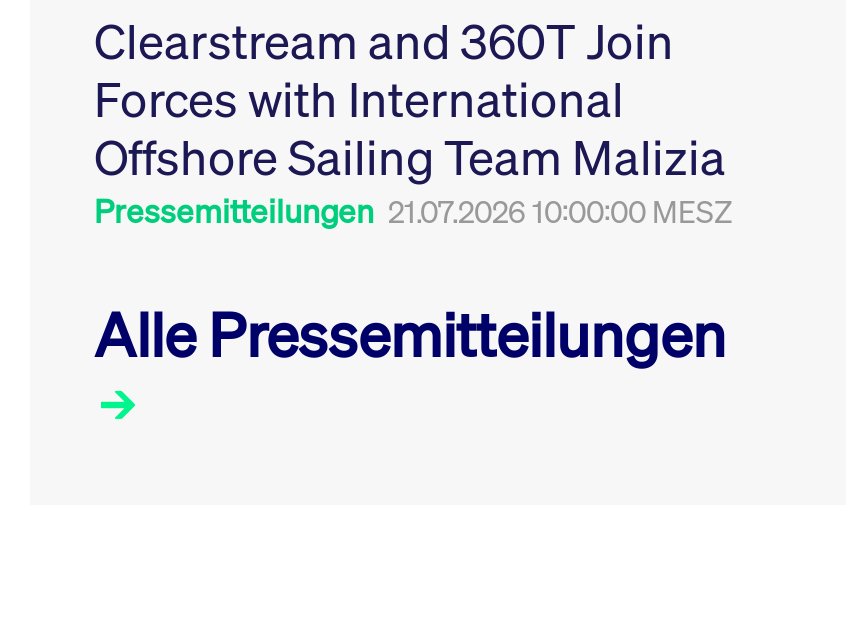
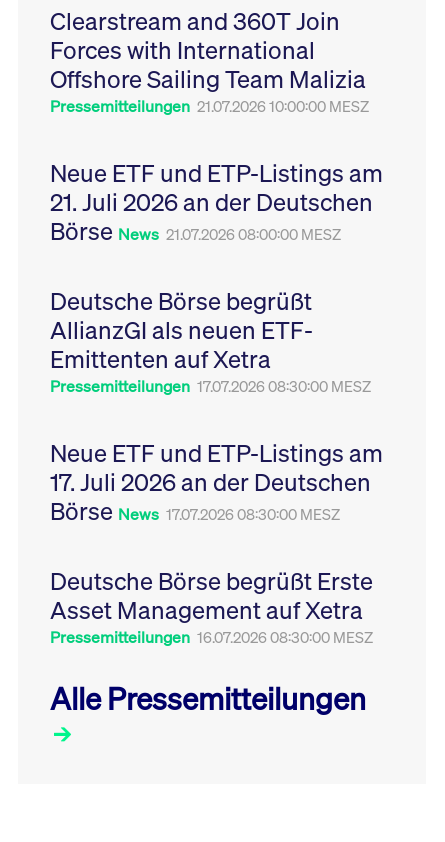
+ Neue ETF und ETP-Listings am
+ 21. Juli 2026 an der Deutschen
+ Börse News 21.07.2026 08:00:00 MESZ
+ Deutsche Börse begrüßt
+ AllianzGI als neuen ETF-
+ Emittenten auf Xetra
+ Pressemitteilungen 17.07.2026 08:30:00 MESZ
+ Neue ETF und ETP-Listings am
+ 17. Juli 2026 an der Deutschen
+ Börse News 17.07.2026 08:30:00 MESZ
+ Deutsche Börse begrüßt Erste
+ Asset Management auf Xetra
+ Pressemitteilungen 16.07.2026 08:30:00 MESZ
